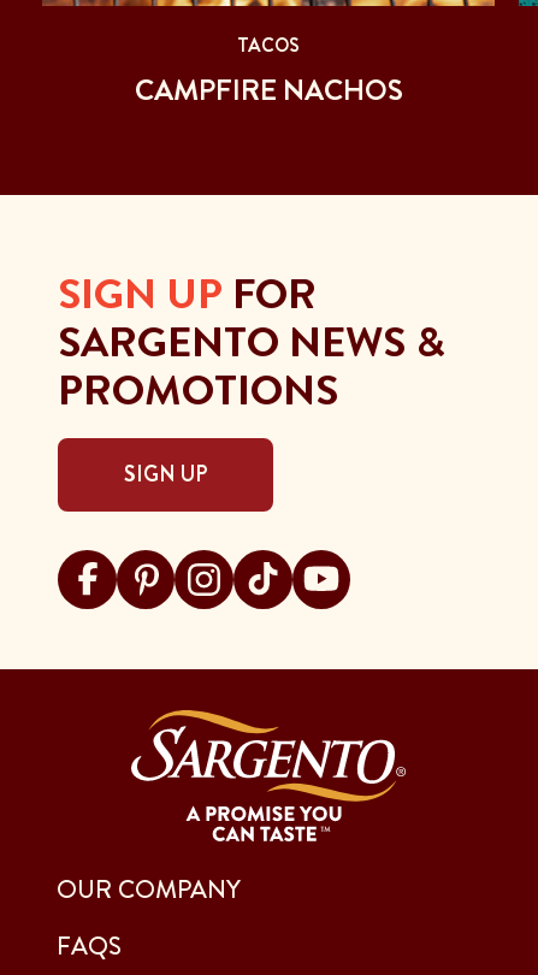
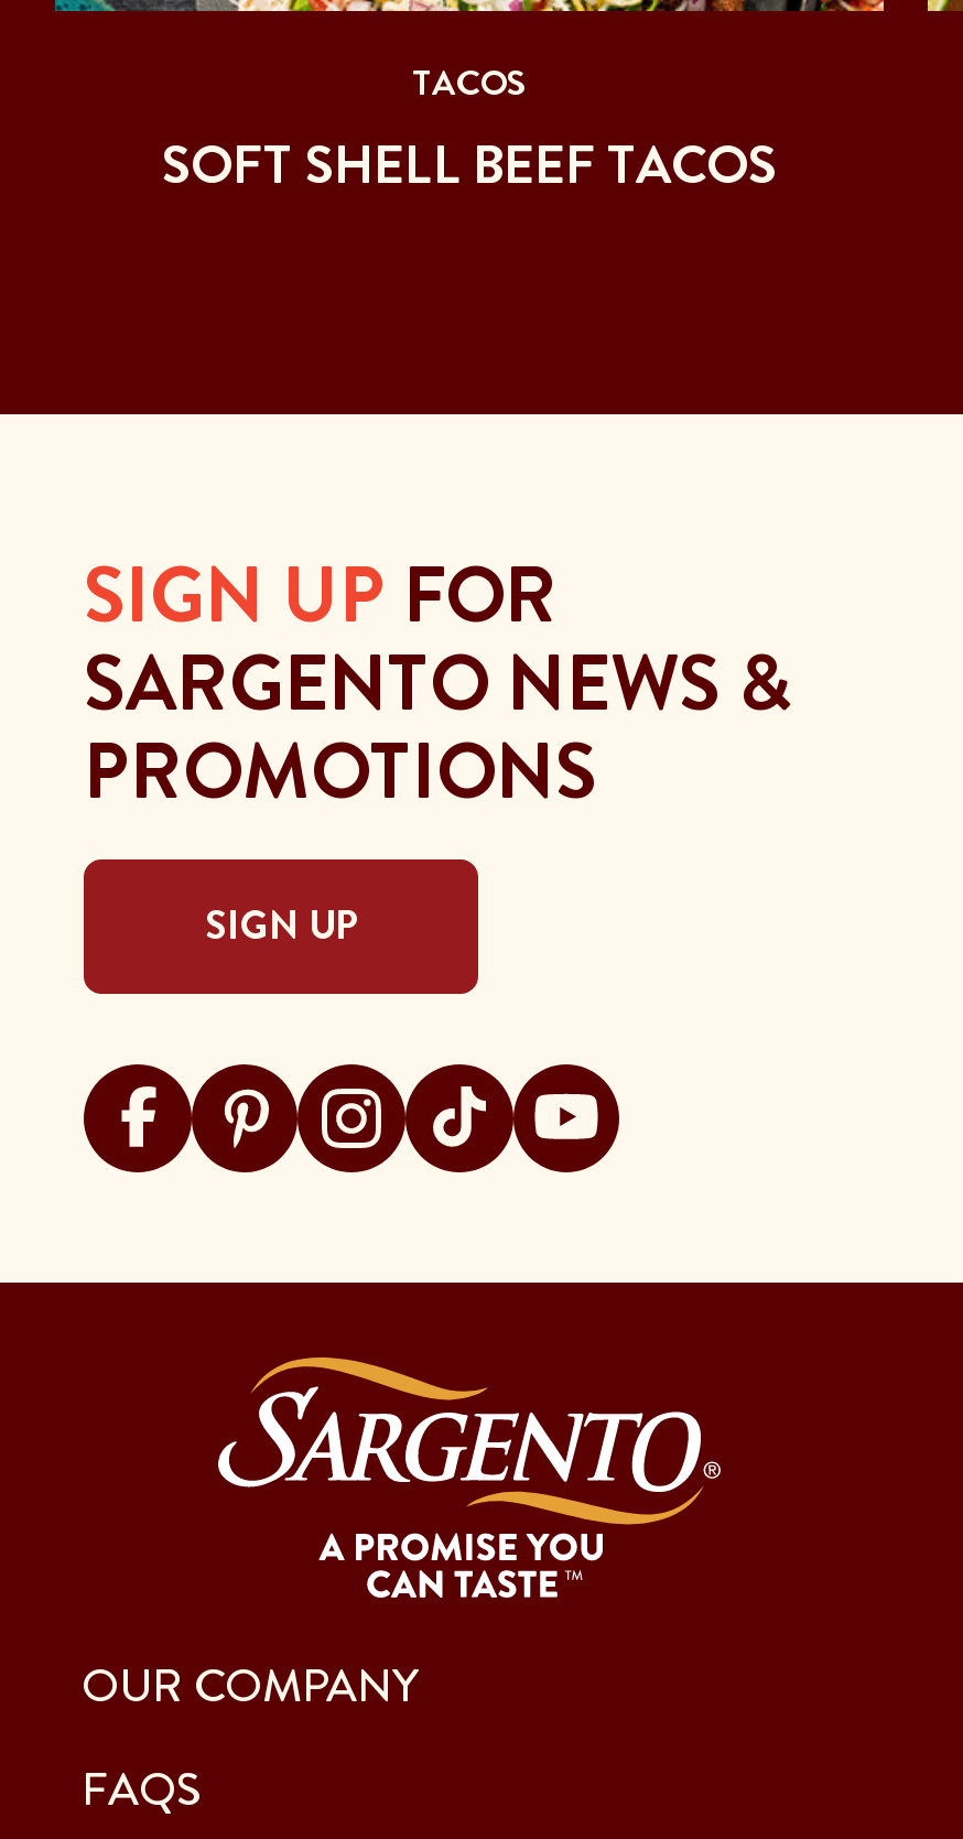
- CAMPFIRE NACHOS
+ SOFT SHELL BEEF TACOS
